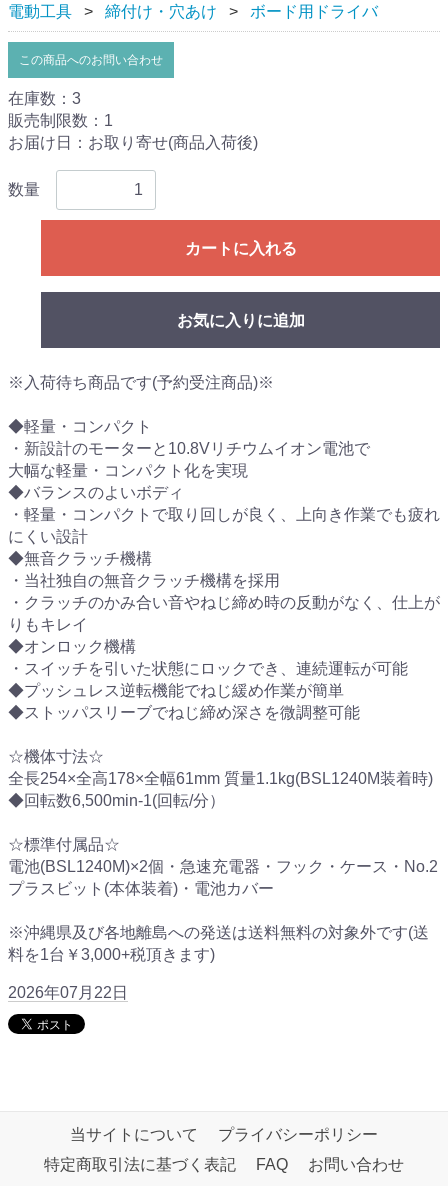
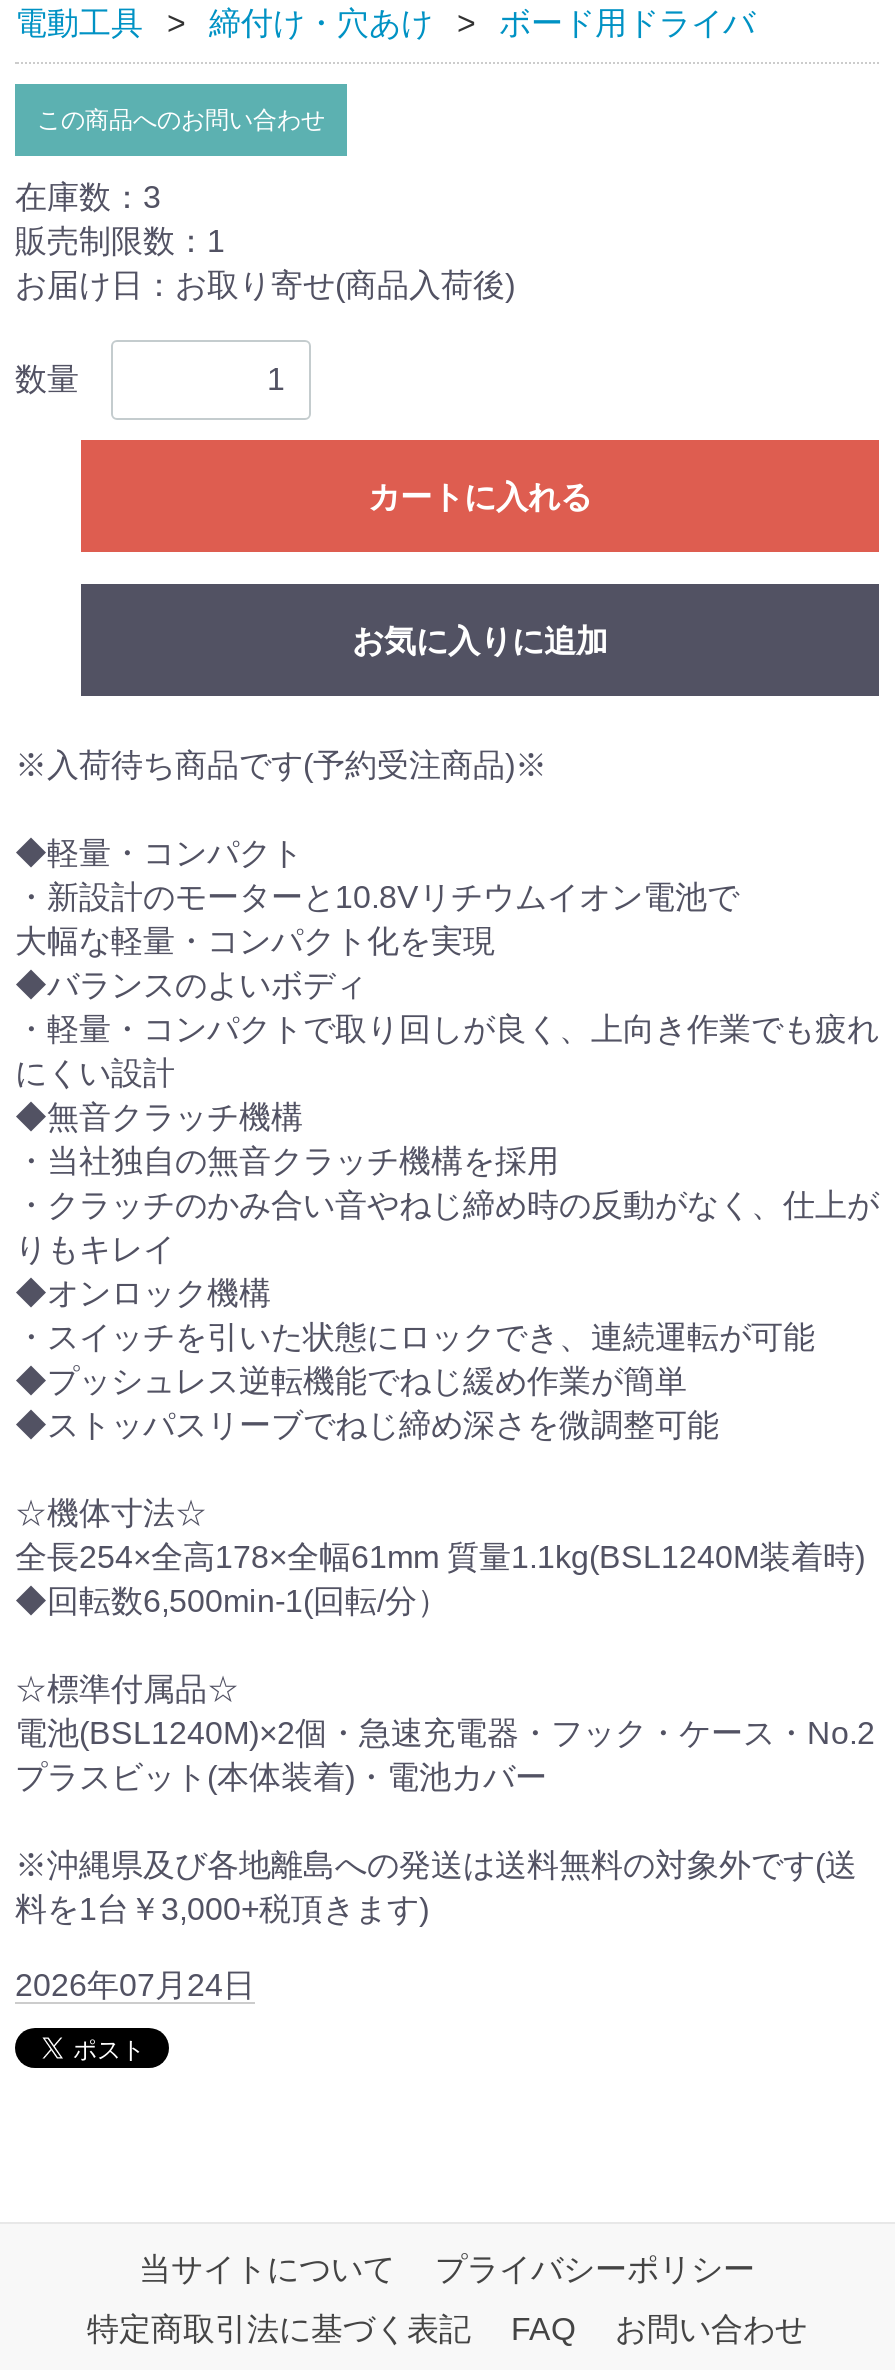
- 2026年07月22日
+ 2026年07月24日
